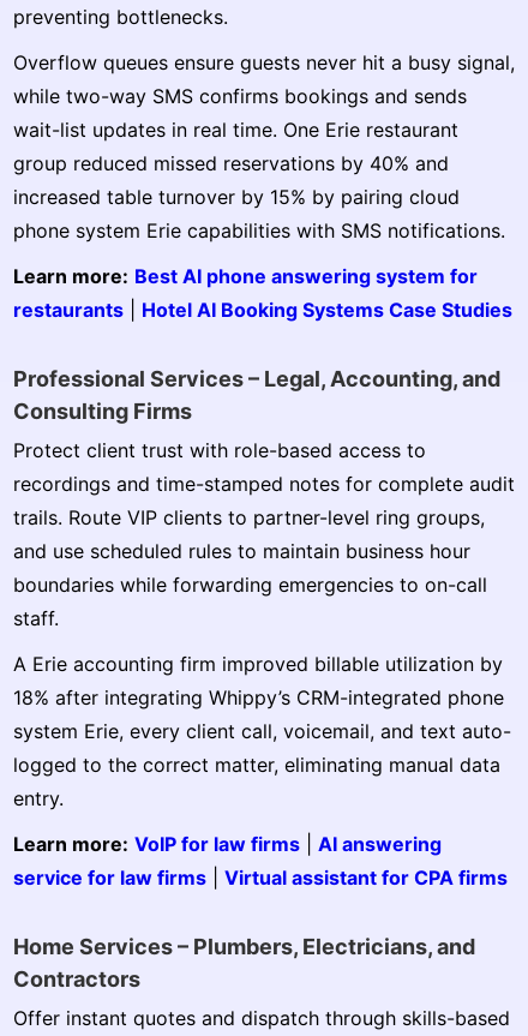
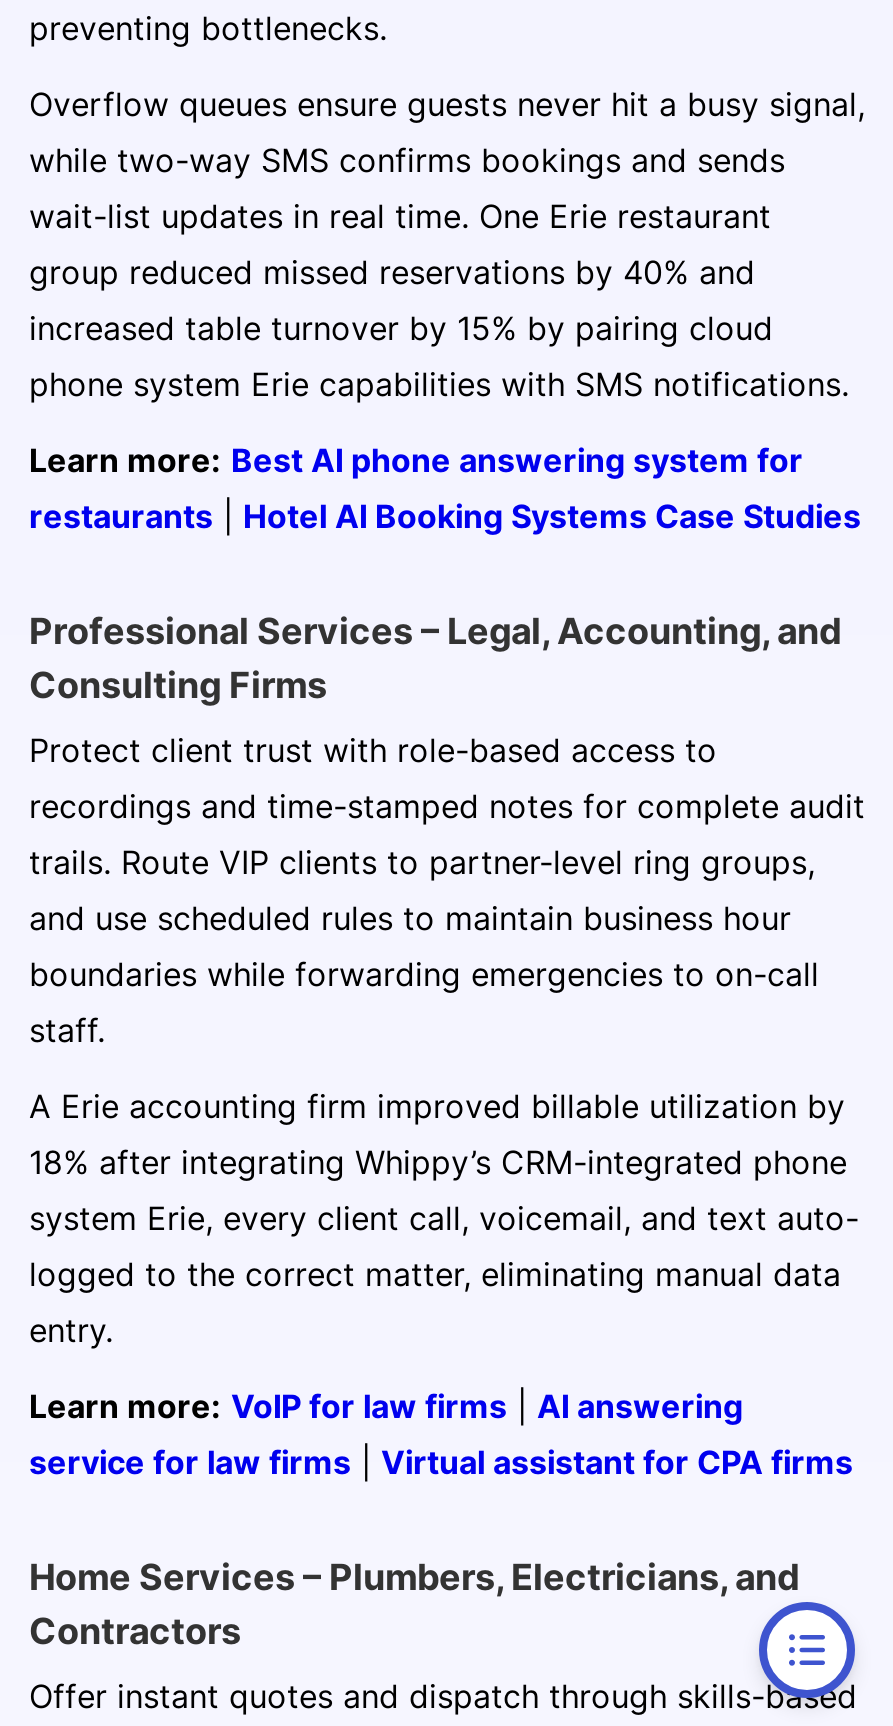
+ [image]
